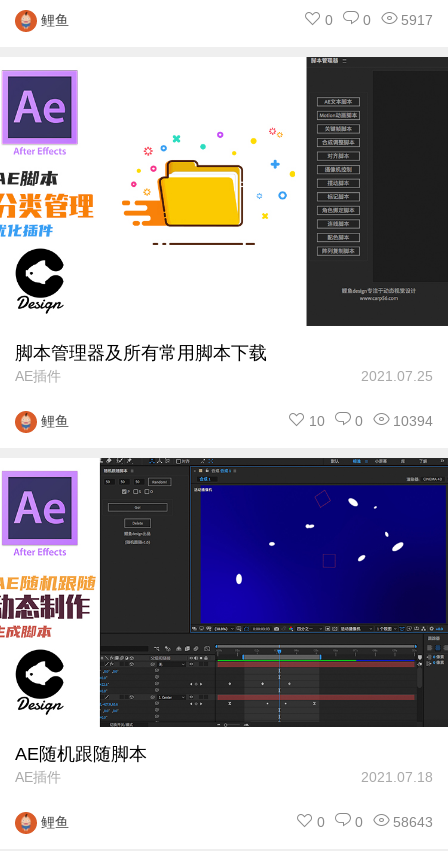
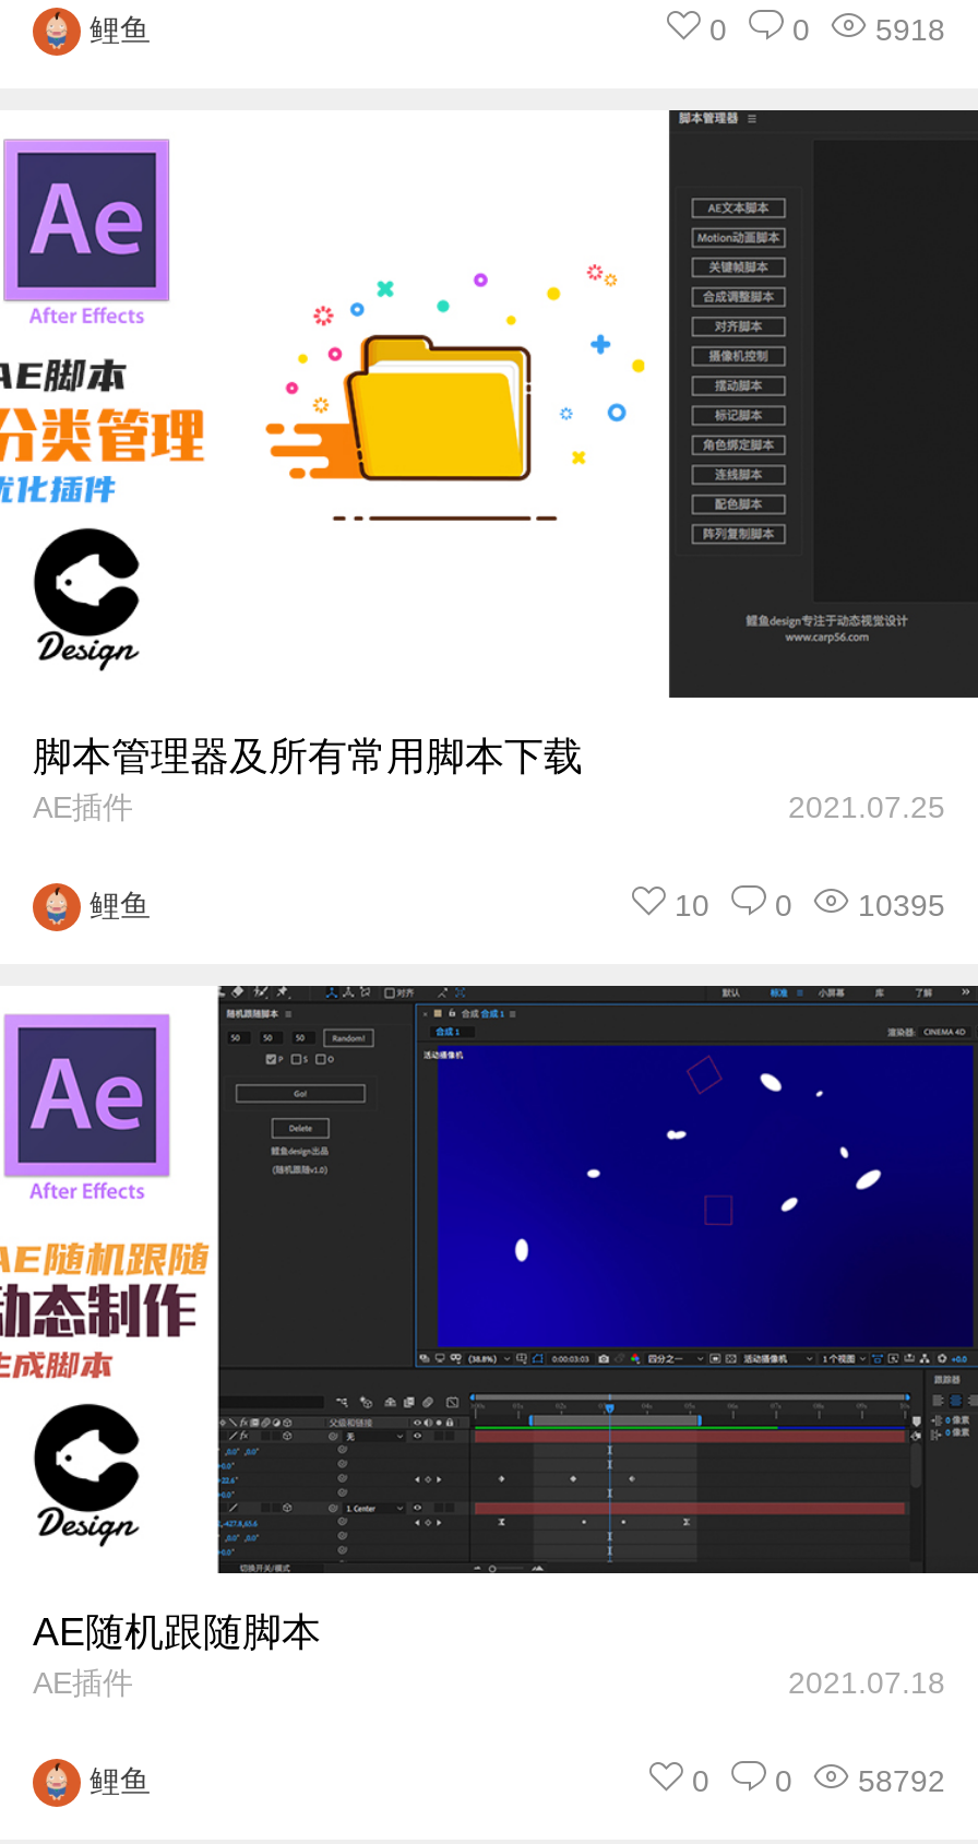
- 0 0 5917
+ 0 0 5918

- 10 0 10394
+ 10 0 10395

- 0 0 58643
+ 0 0 58792
